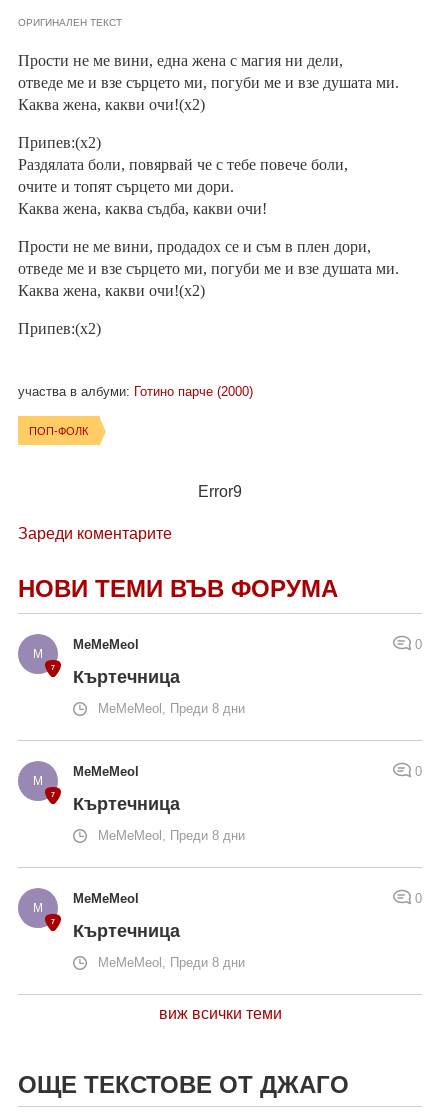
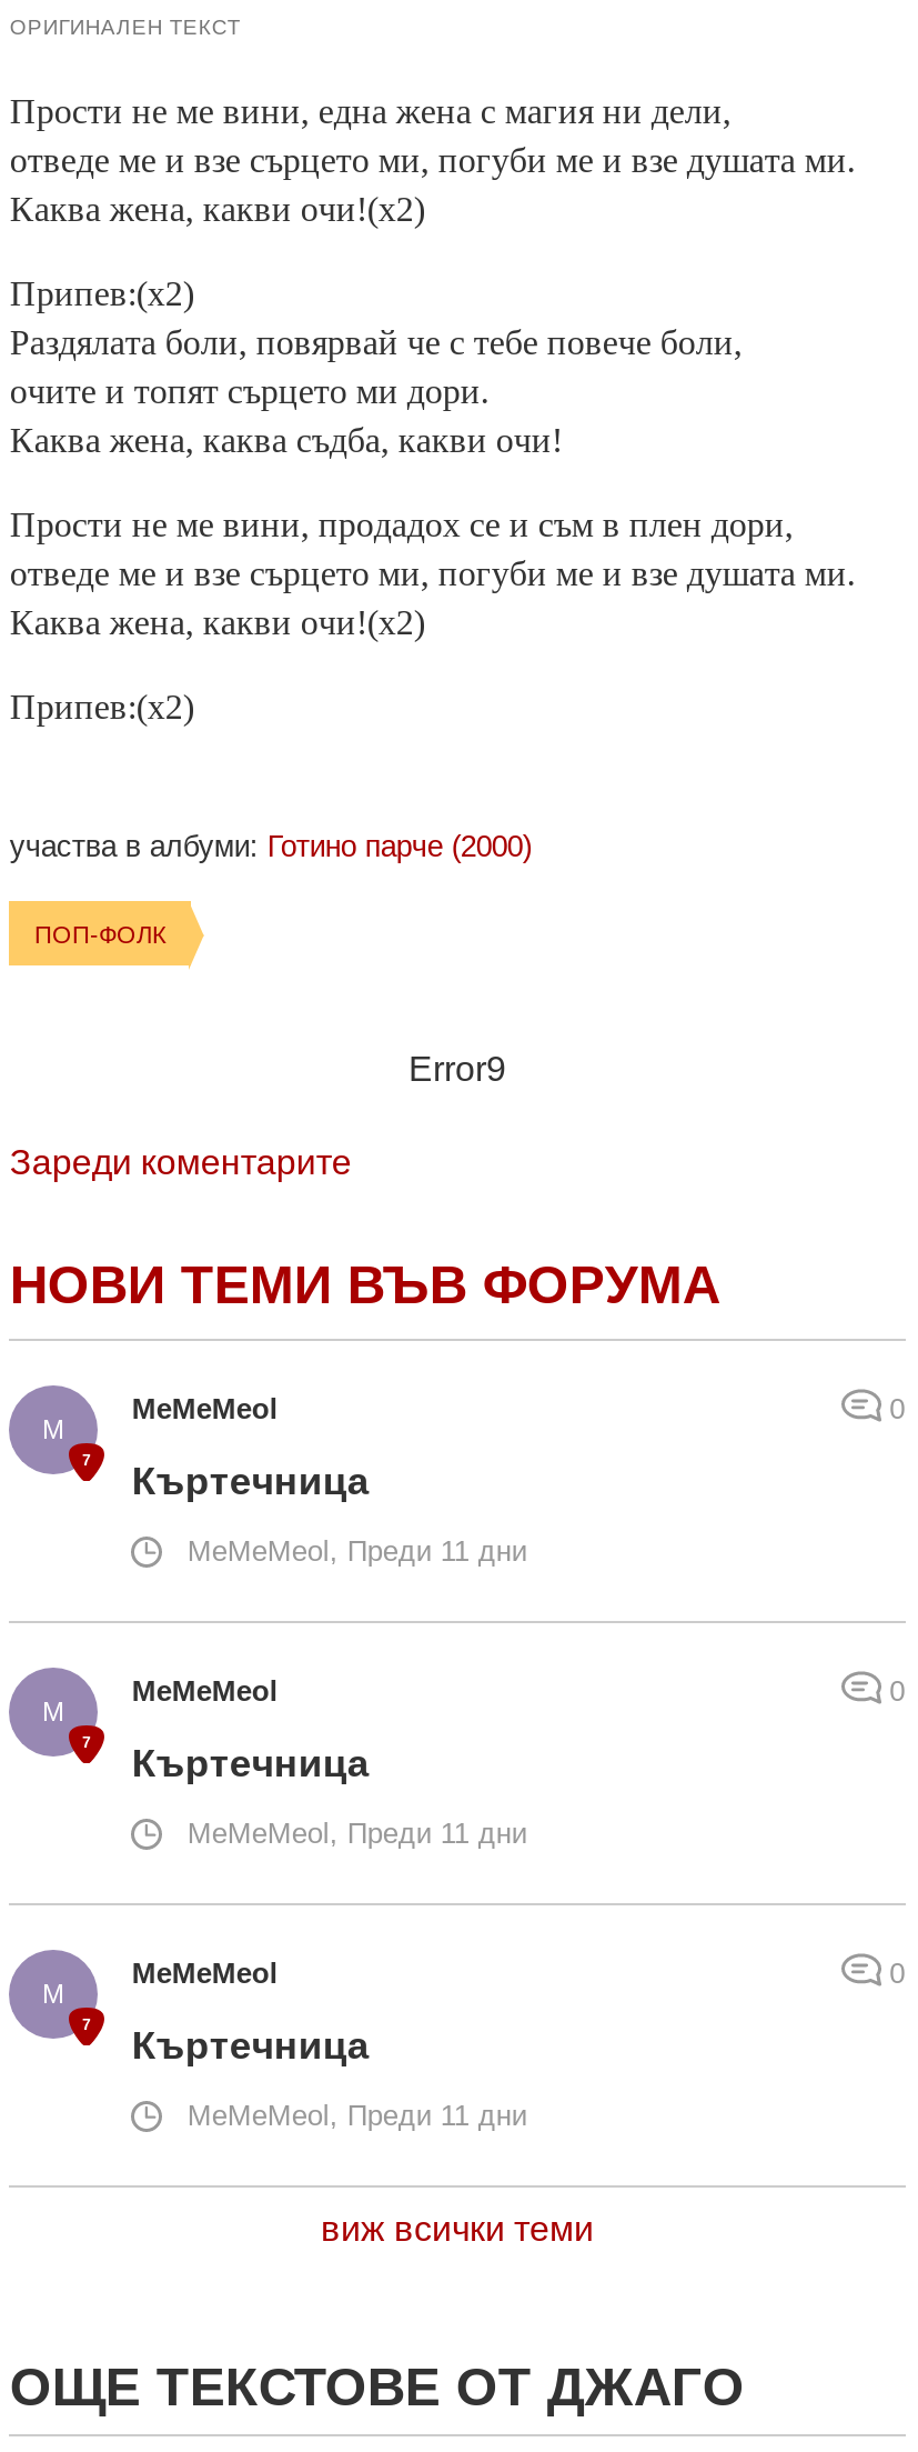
- MeMeMeol, Преди 8 дни
+ MeMeMeol, Преди 11 дни

- MeMeMeol, Преди 8 дни
+ MeMeMeol, Преди 11 дни

- MeMeMeol, Преди 8 дни
+ MeMeMeol, Преди 11 дни
